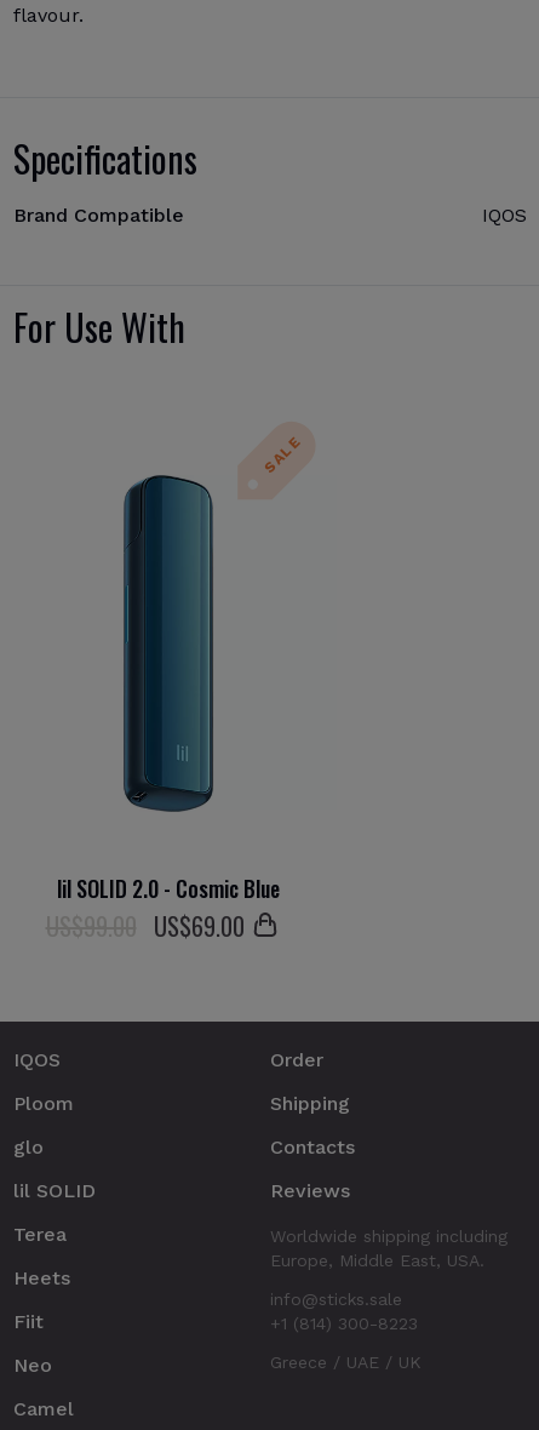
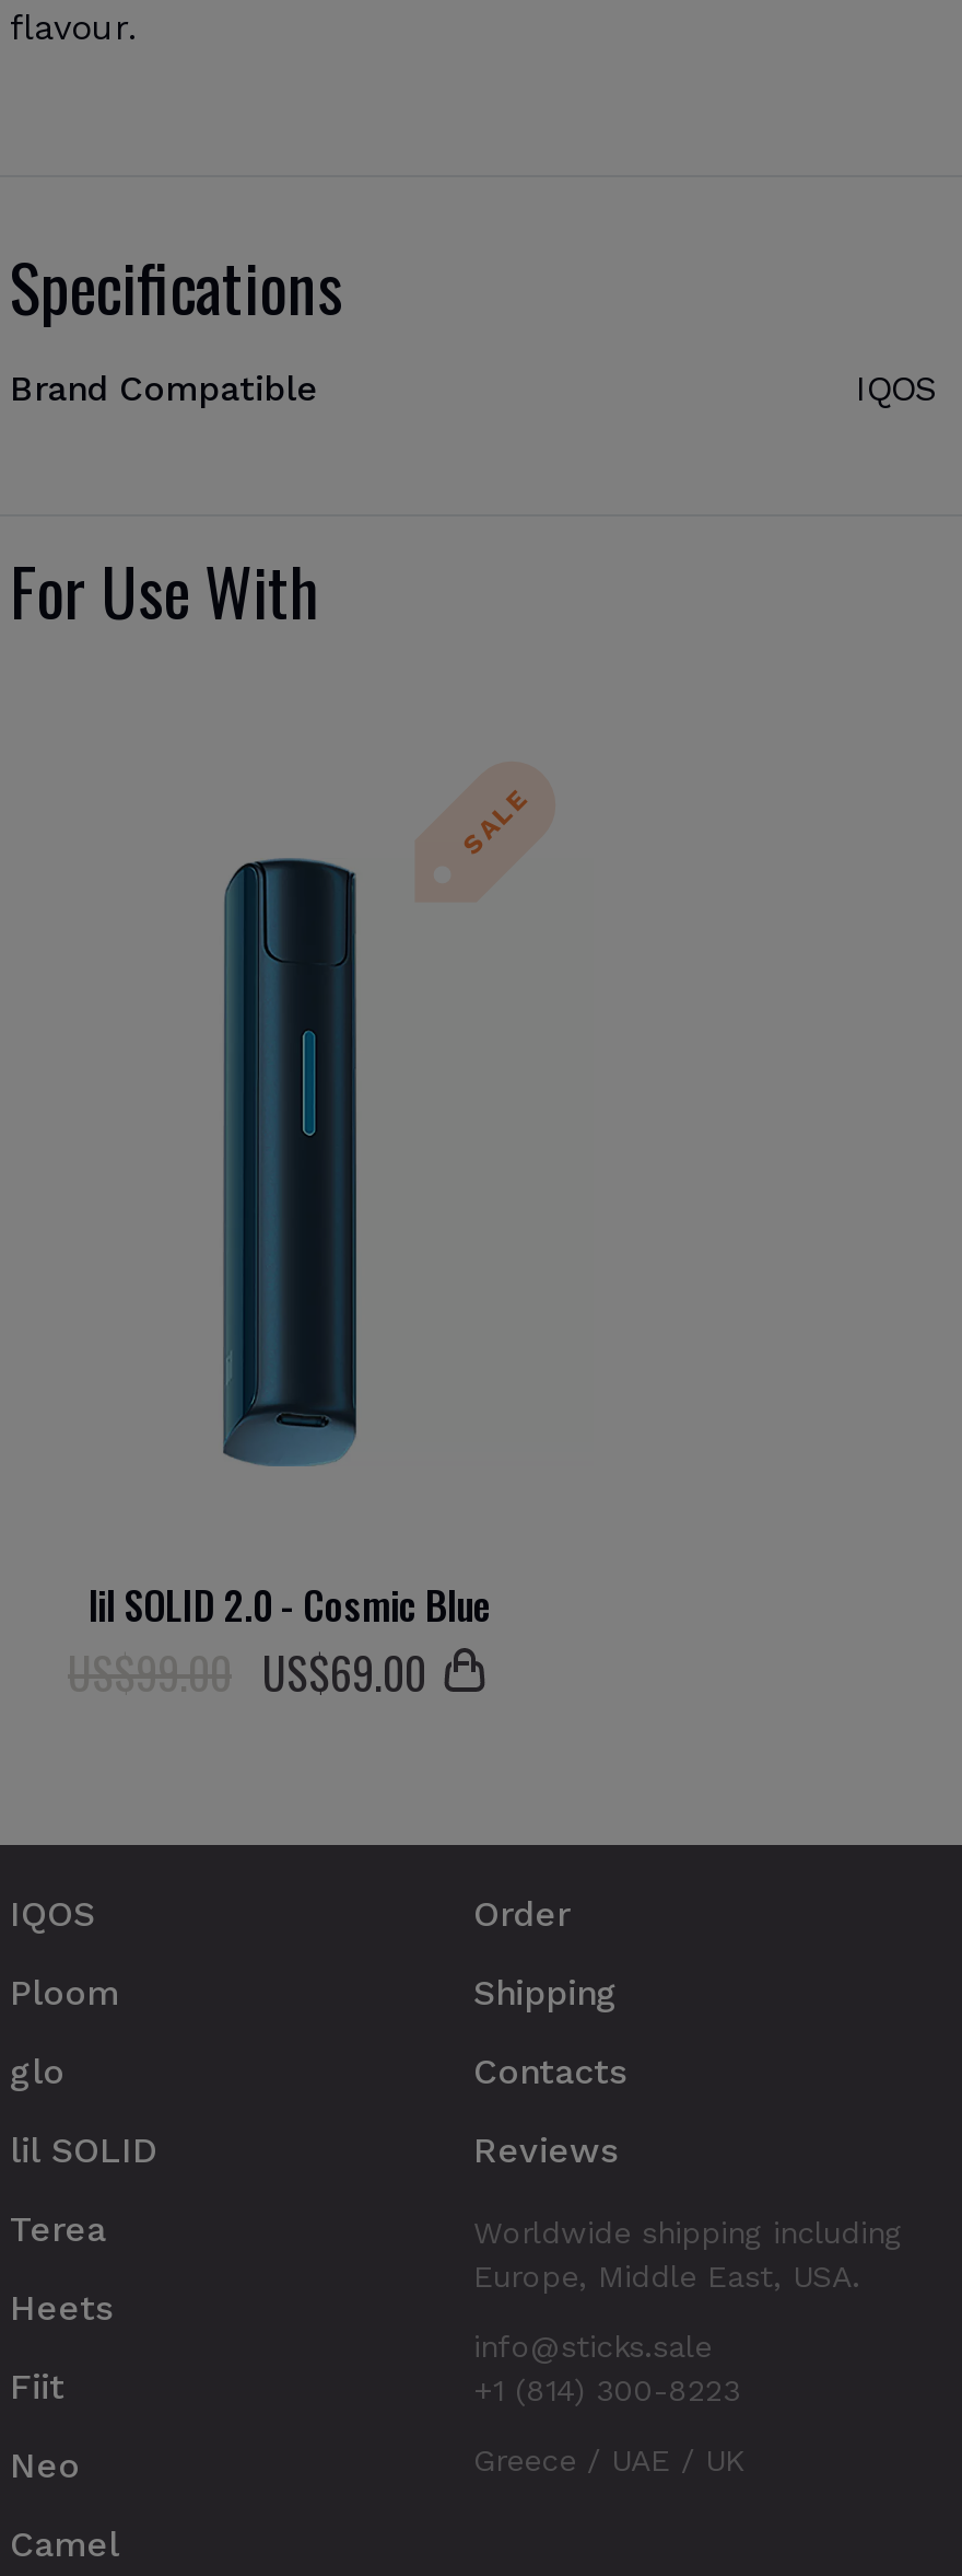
- [image]
+ [image]
